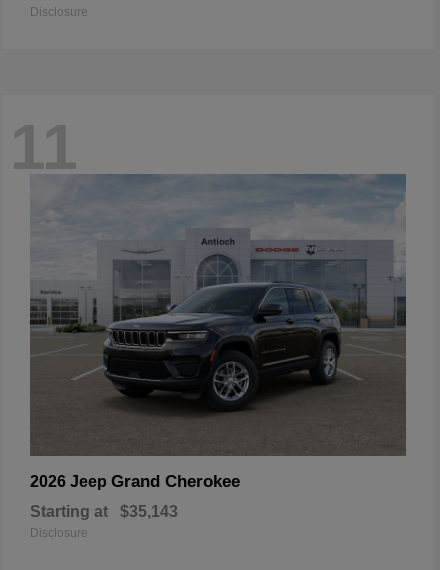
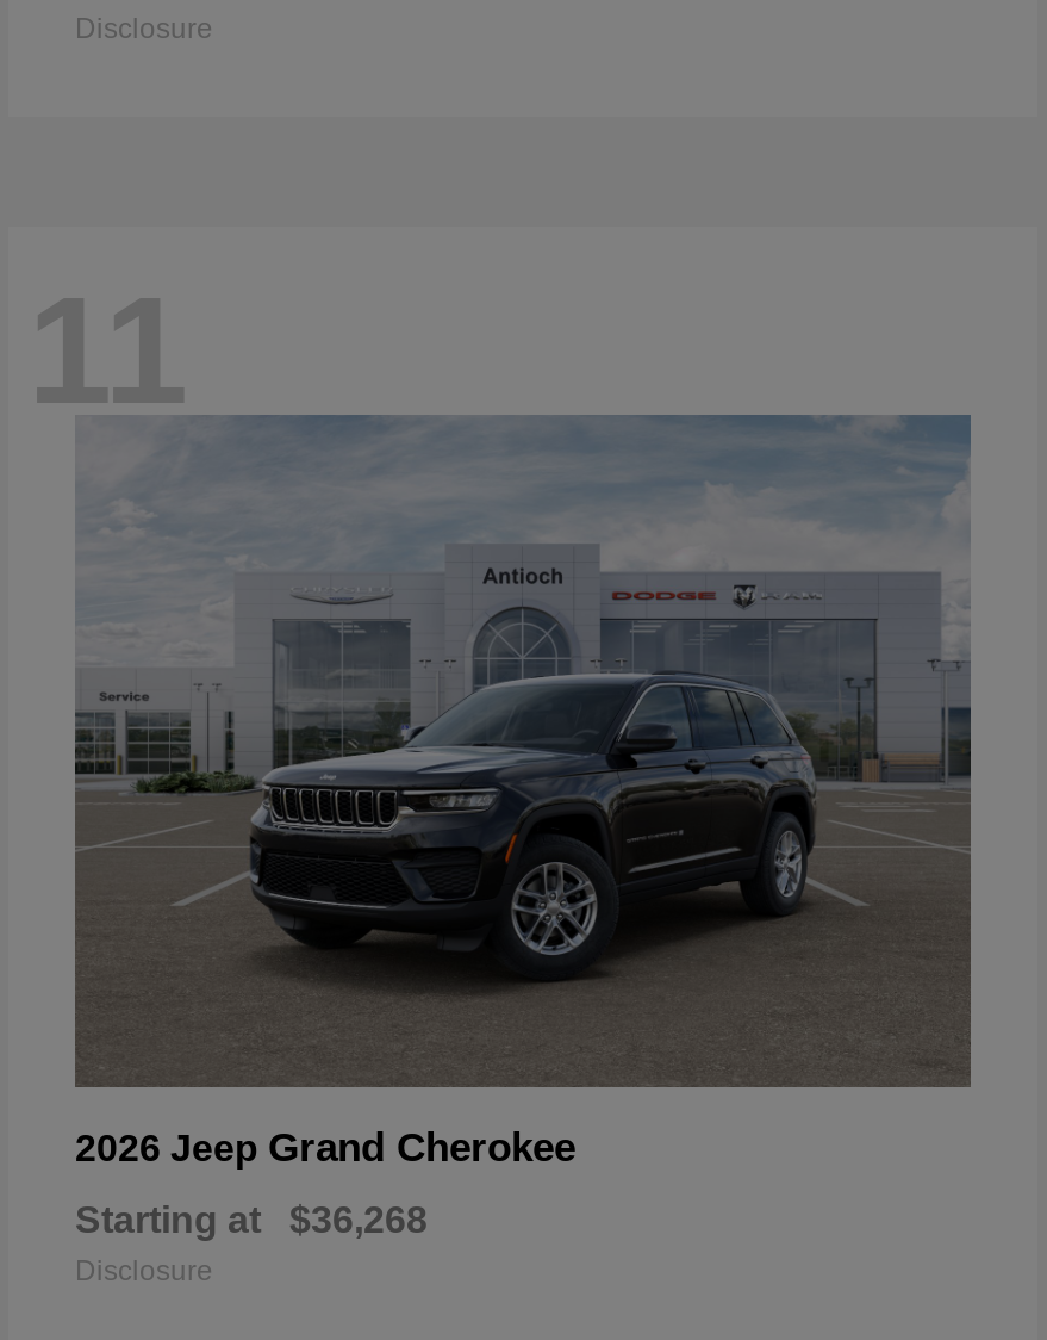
- Starting at $35,143
+ Starting at $36,268
